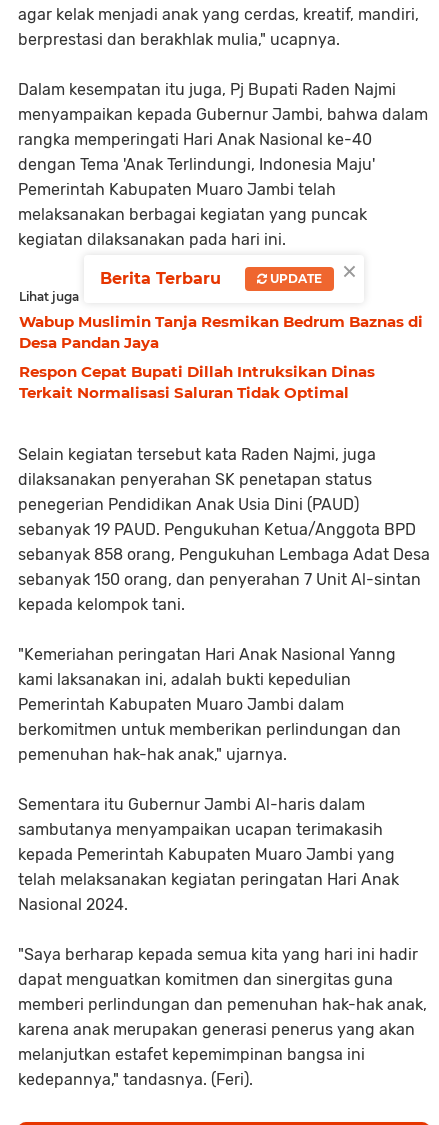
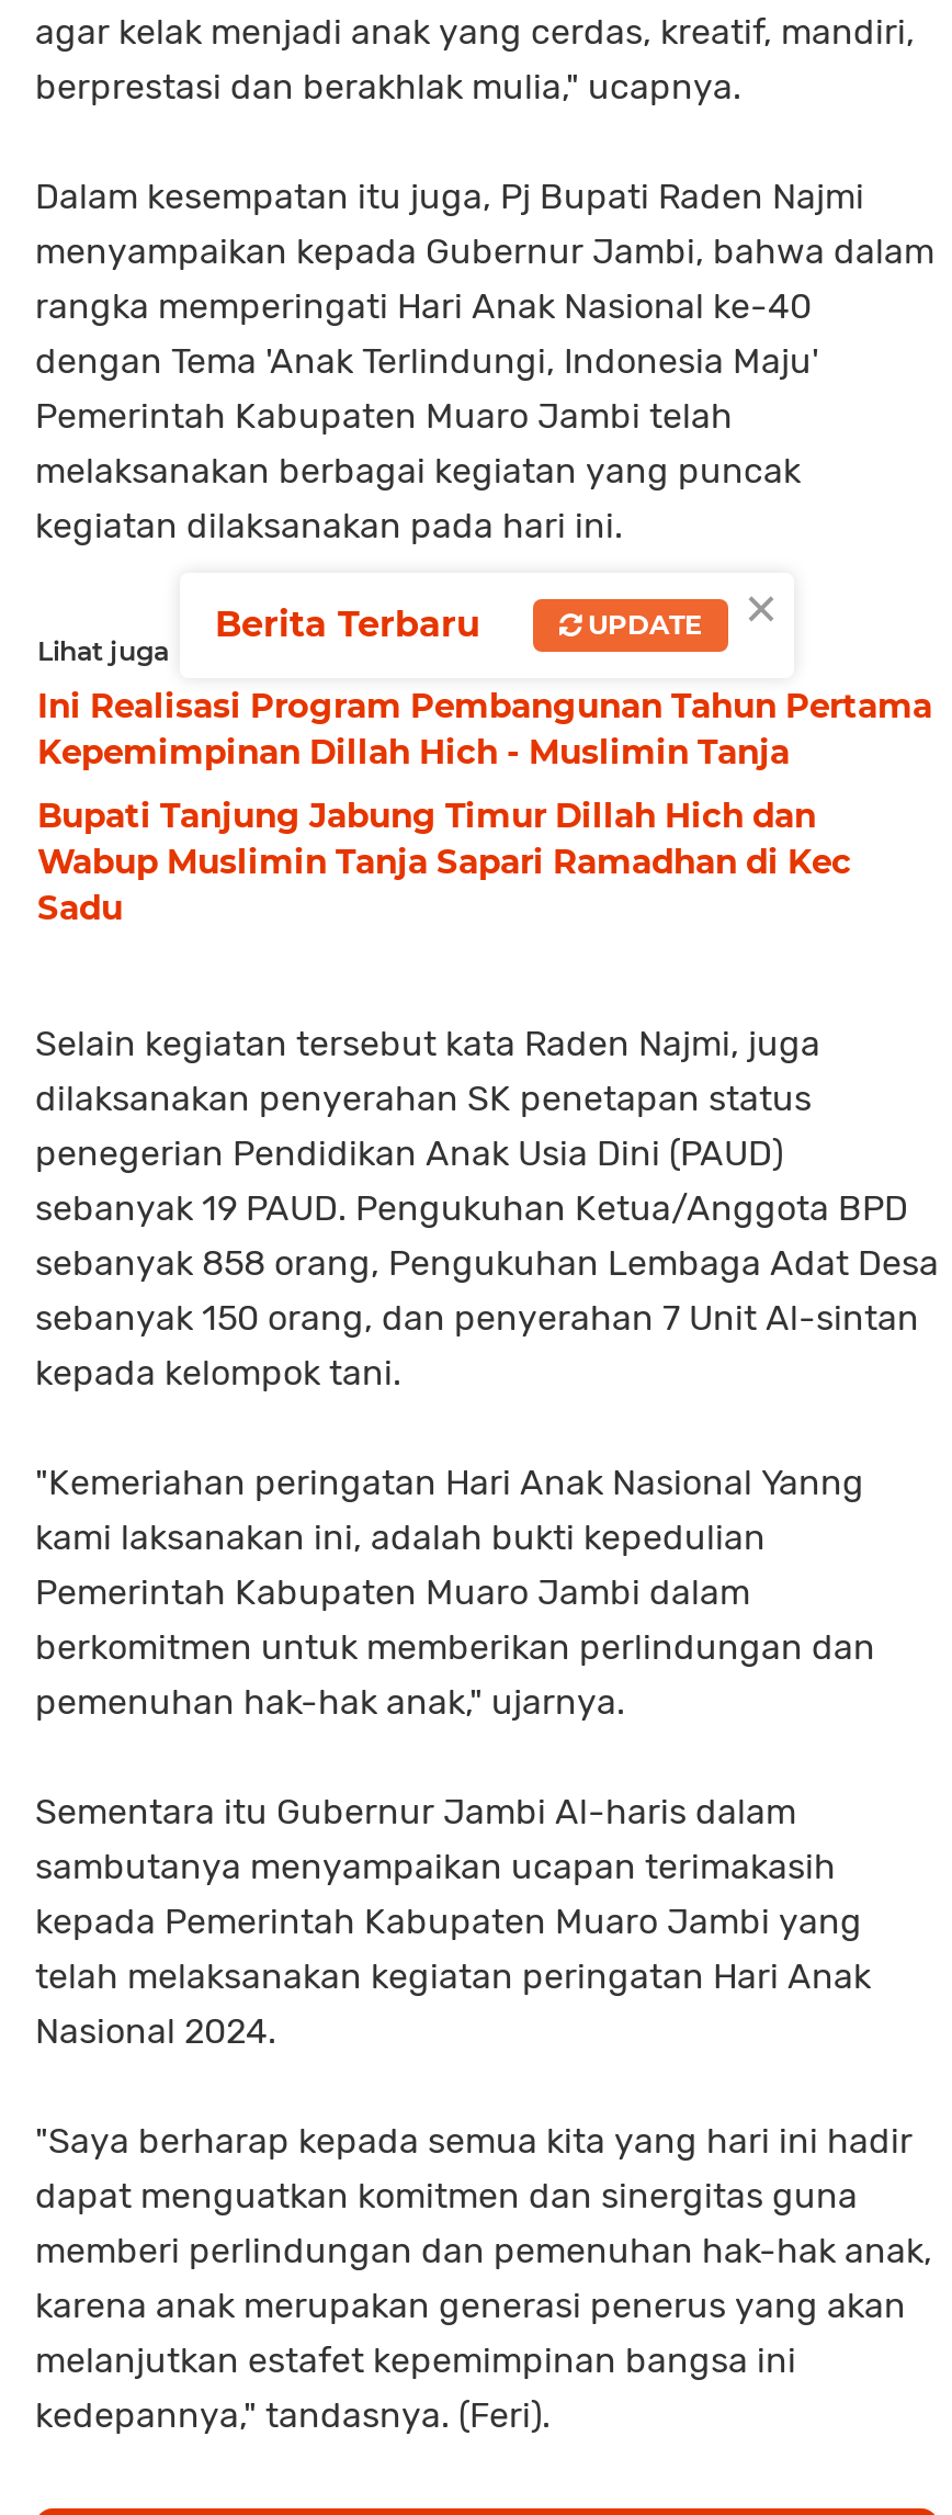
- Wabup Muslimin Tanja Resmikan Bedrum Baznas di
- Desa Pandan Jaya
+ Ini Realisasi Program Pembangunan Tahun Pertama
+ Kepemimpinan Dillah Hich - Muslimin Tanja

- Respon Cepat Bupati Dillah Intruksikan Dinas
- Terkait Normalisasi Saluran Tidak Optimal
+ Bupati Tanjung Jabung Timur Dillah Hich dan
+ Wabup Muslimin Tanja Sapari Ramadhan di Kec
+ Sadu
